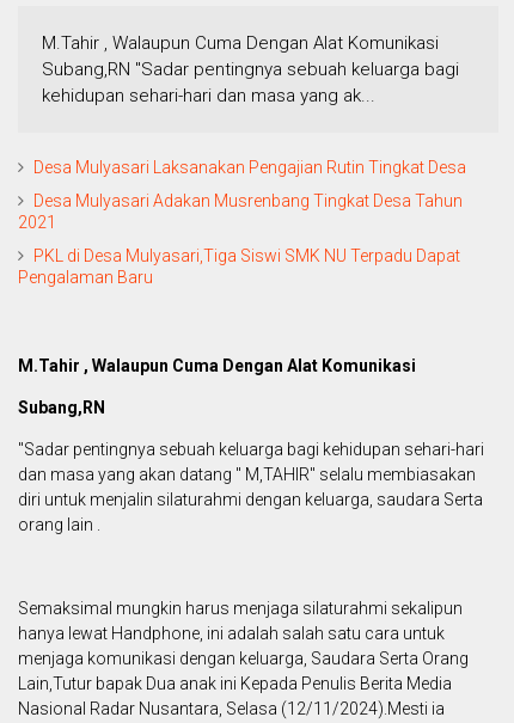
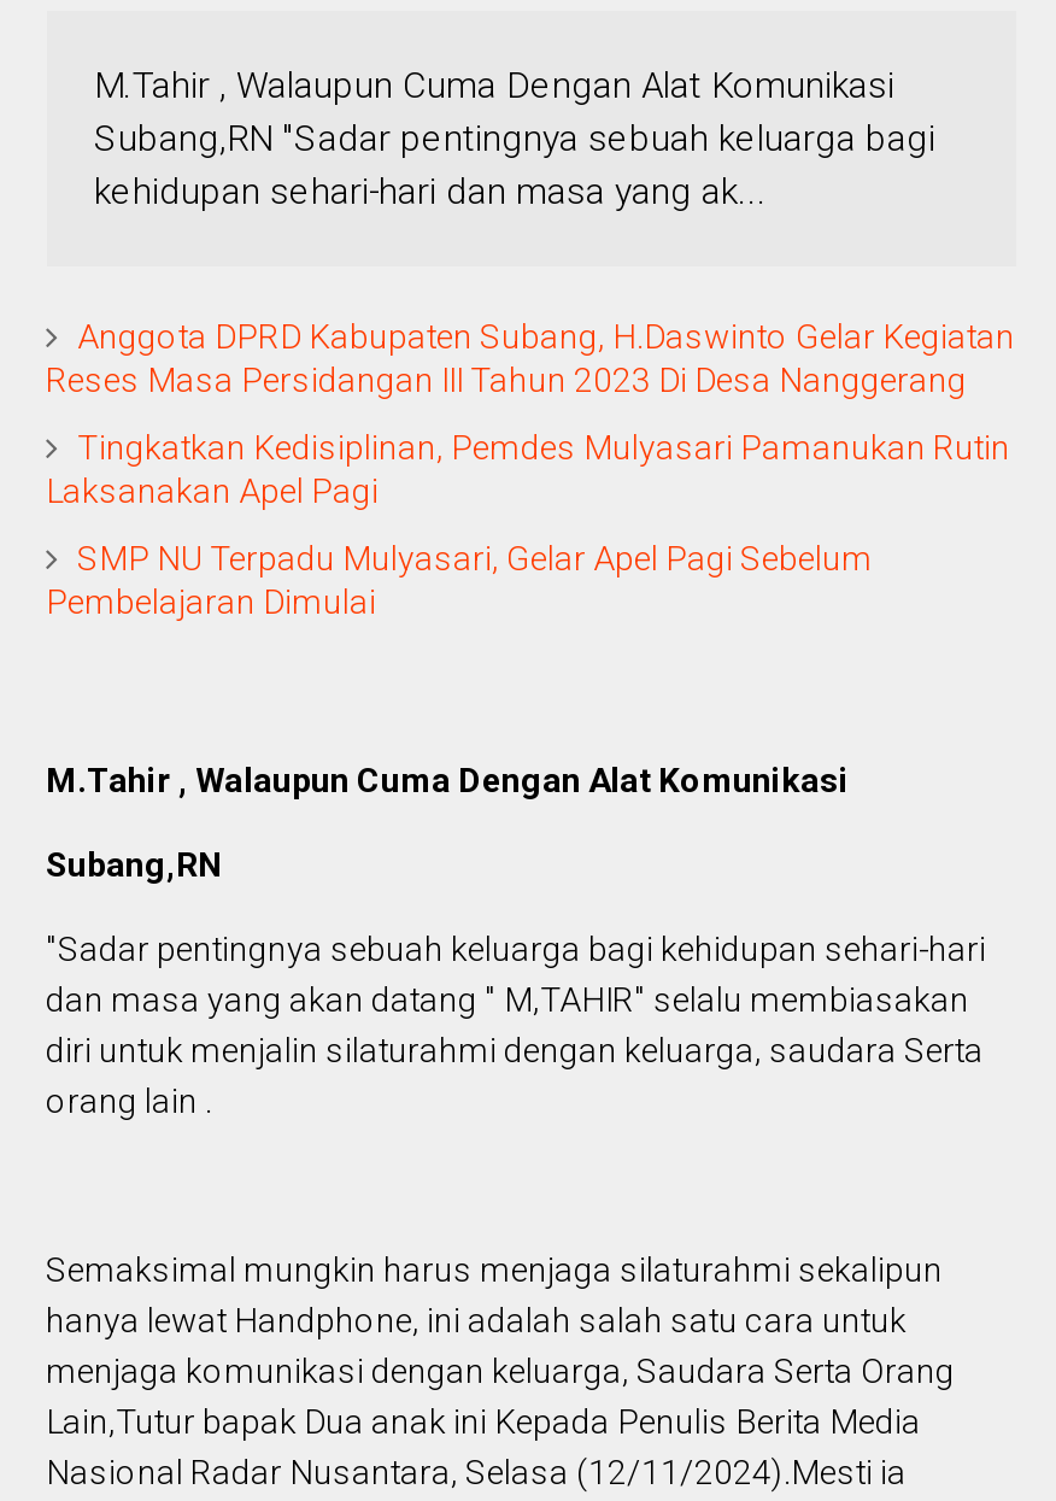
- Desa Mulyasari Laksanakan Pengajian Rutin Tingkat Desa
+ Anggota DPRD Kabupaten Subang, H.Daswinto Gelar Kegiatan
+ Reses Masa Persidangan III Tahun 2023 Di Desa Nanggerang

- Desa Mulyasari Adakan Musrenbang Tingkat Desa Tahun
- 2021
+ Tingkatkan Kedisiplinan, Pemdes Mulyasari Pamanukan Rutin
+ Laksanakan Apel Pagi

- PKL di Desa Mulyasari,Tiga Siswi SMK NU Terpadu Dapat
- Pengalaman Baru
+ SMP NU Terpadu Mulyasari, Gelar Apel Pagi Sebelum
+ Pembelajaran Dimulai
